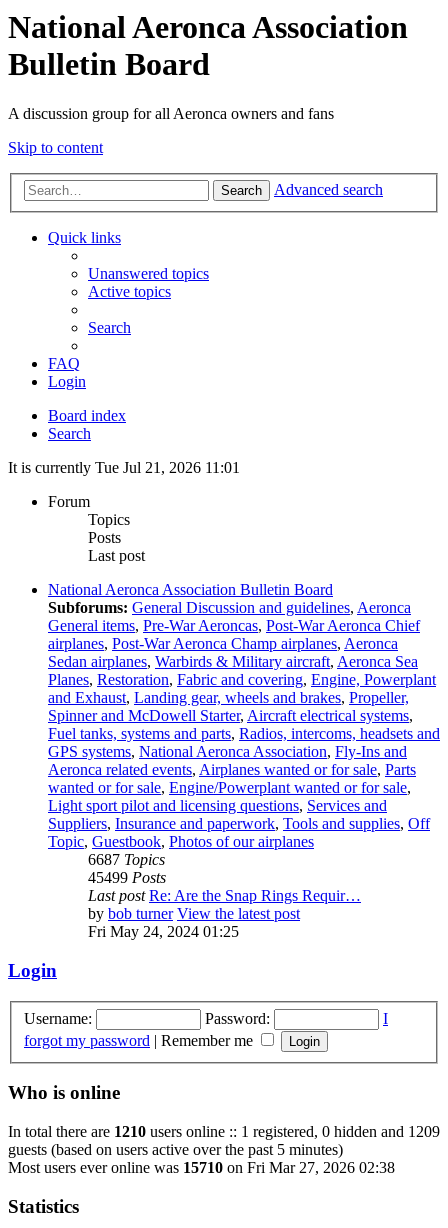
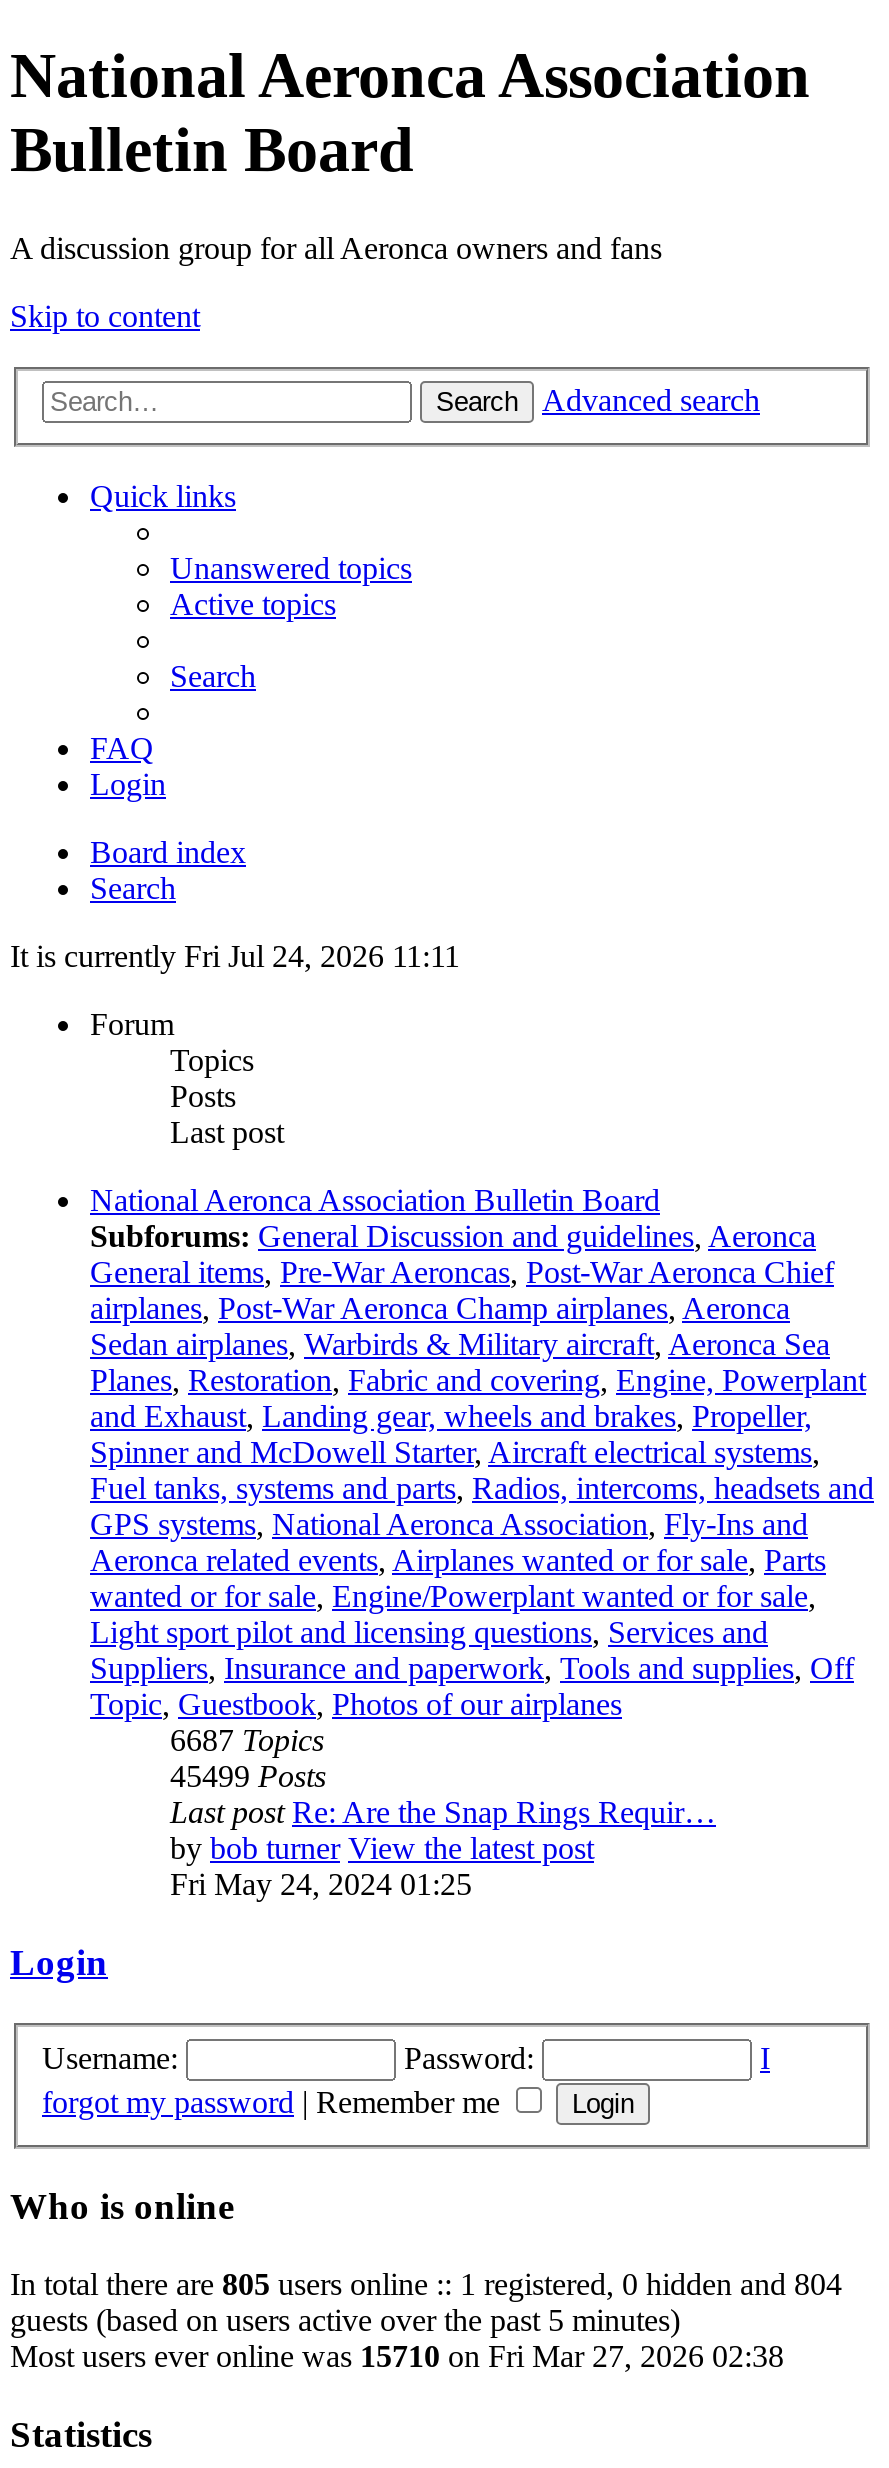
- It is currently Tue Jul 21, 2026 11:01
+ It is currently Fri Jul 24, 2026 11:11

- In total there are 1210 users online :: 1 registered, 0 hidden and 1209
+ In total there are 805 users online :: 1 registered, 0 hidden and 804
